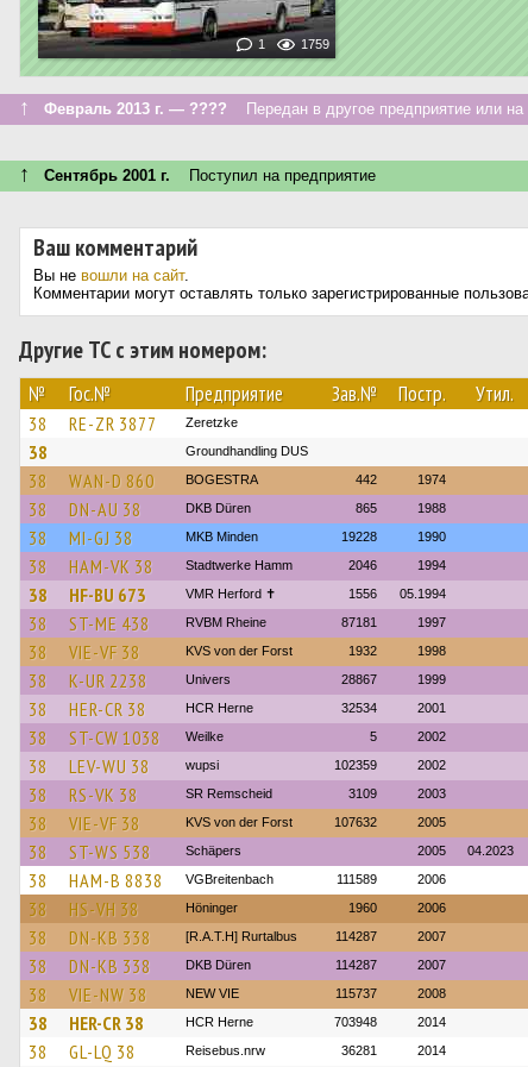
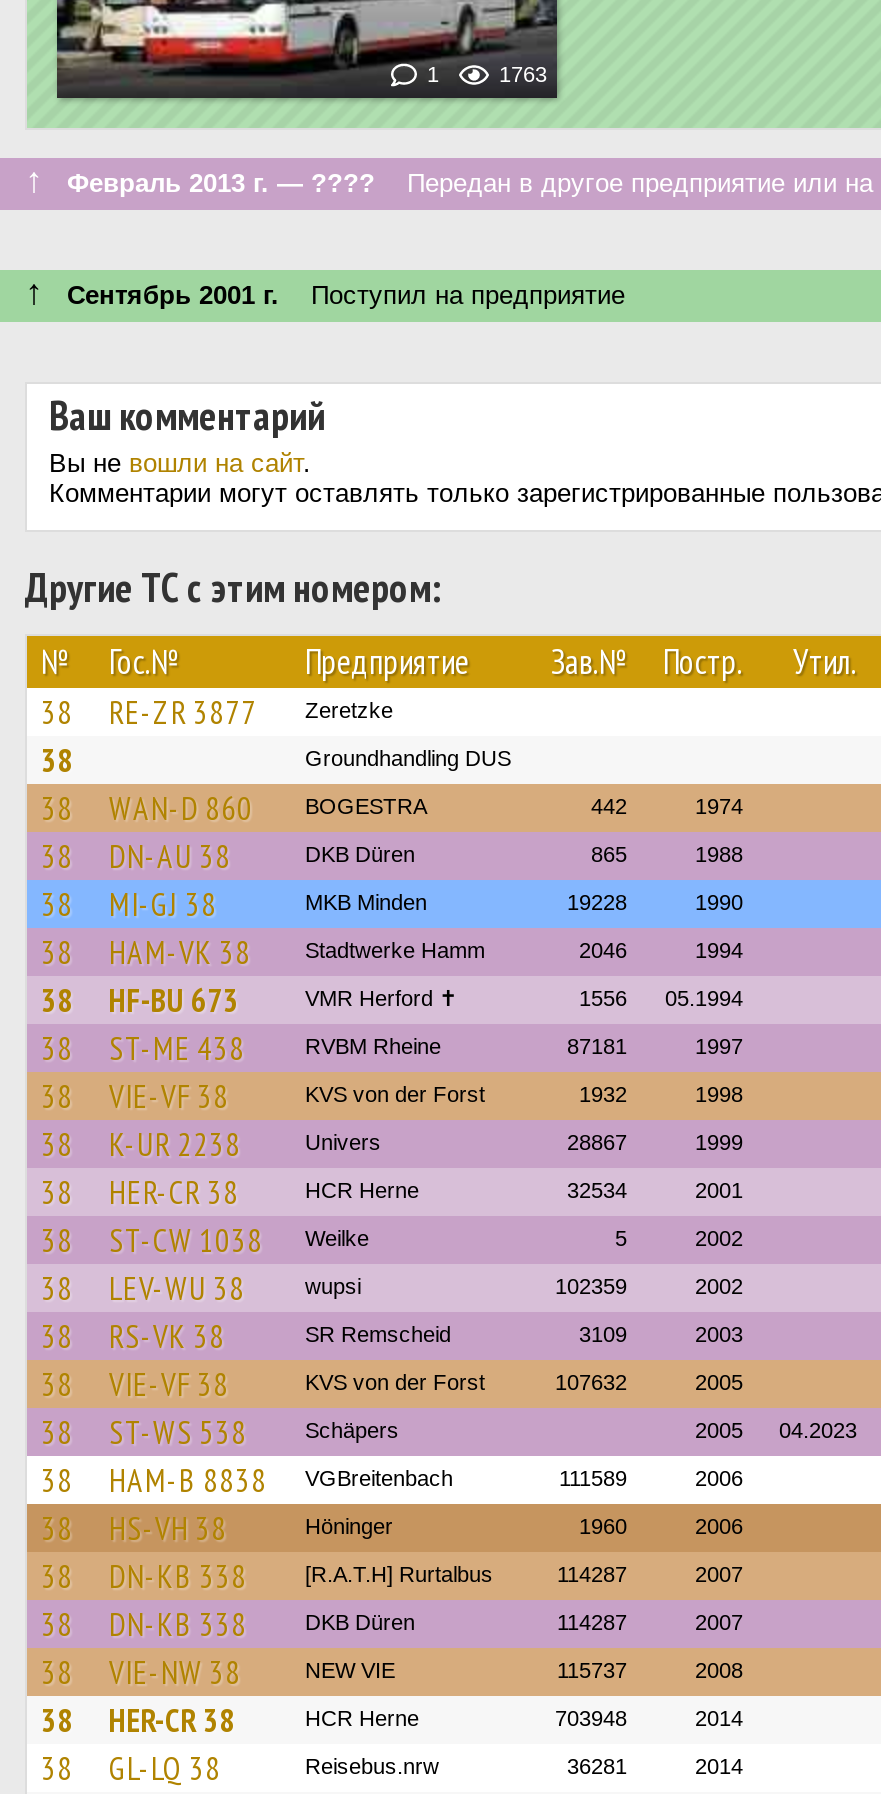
- 1759
+ 1763
